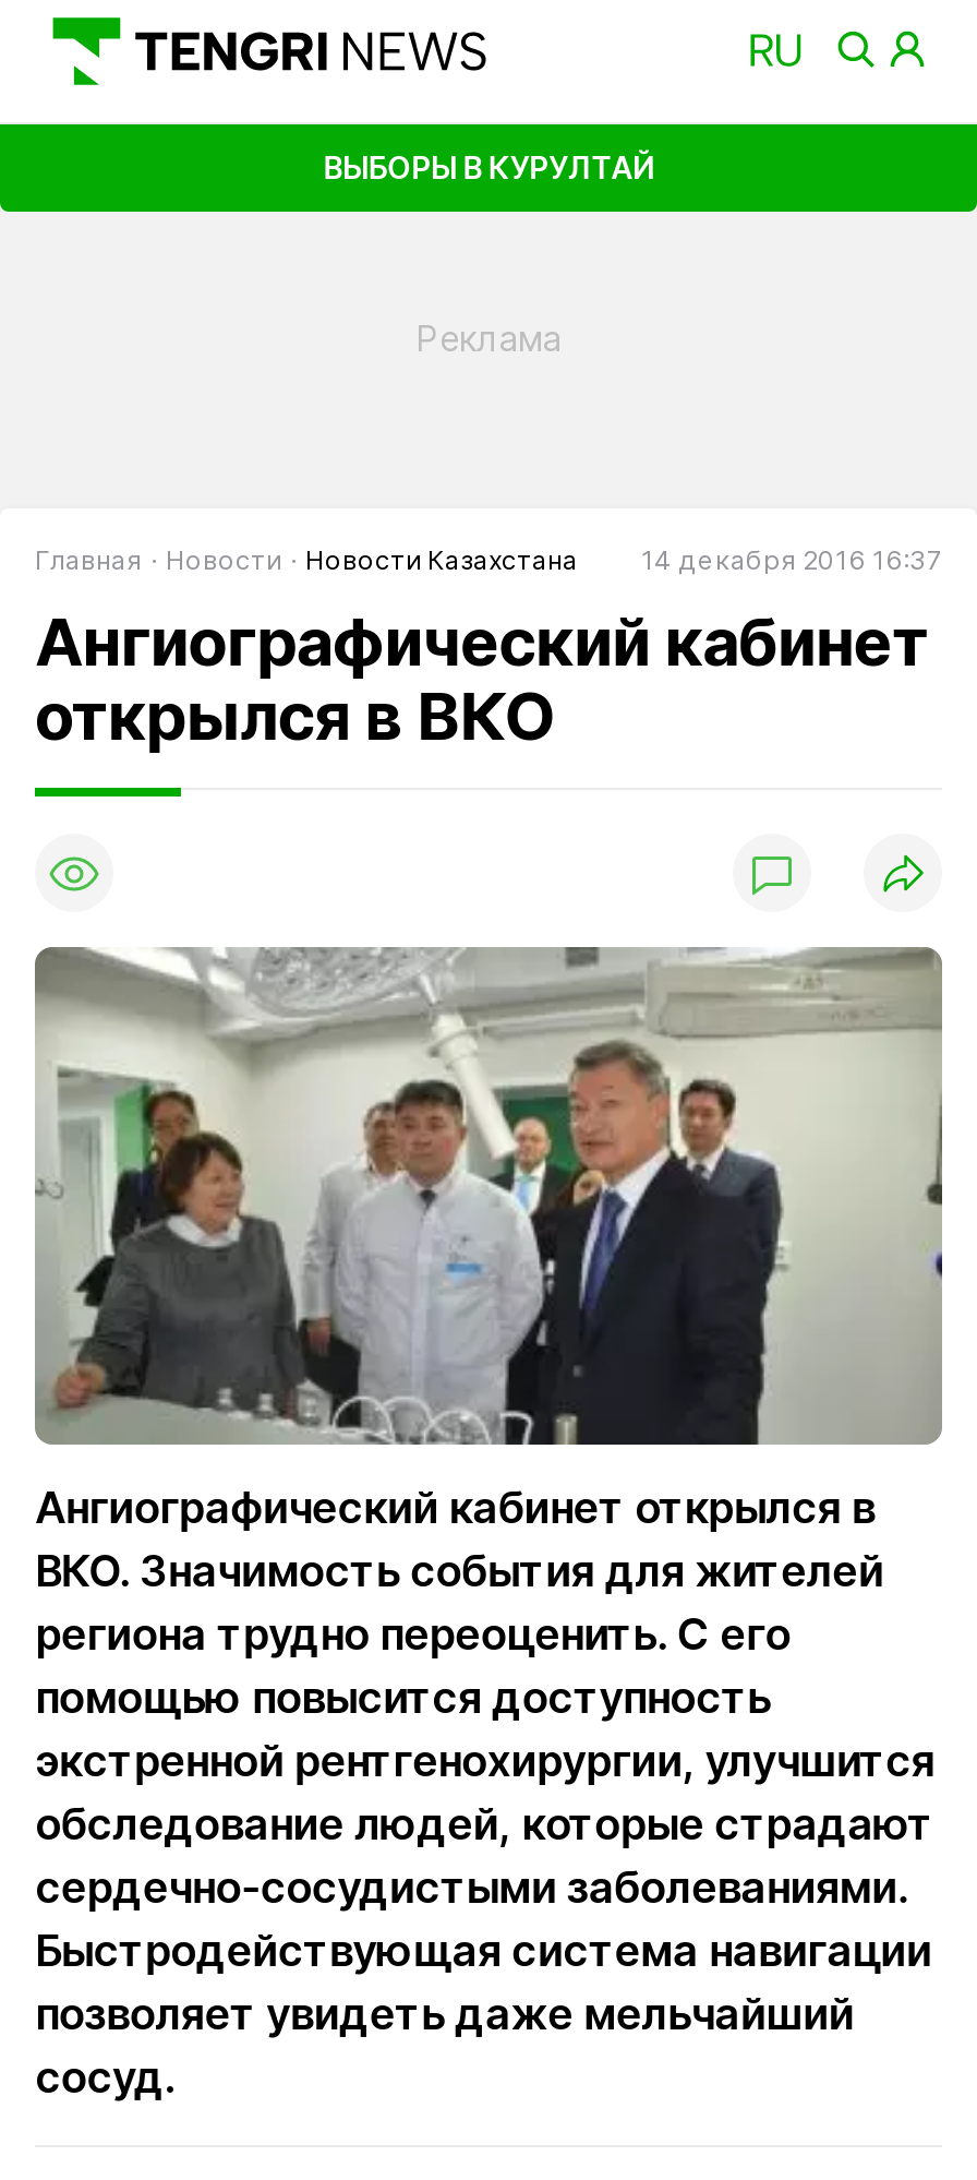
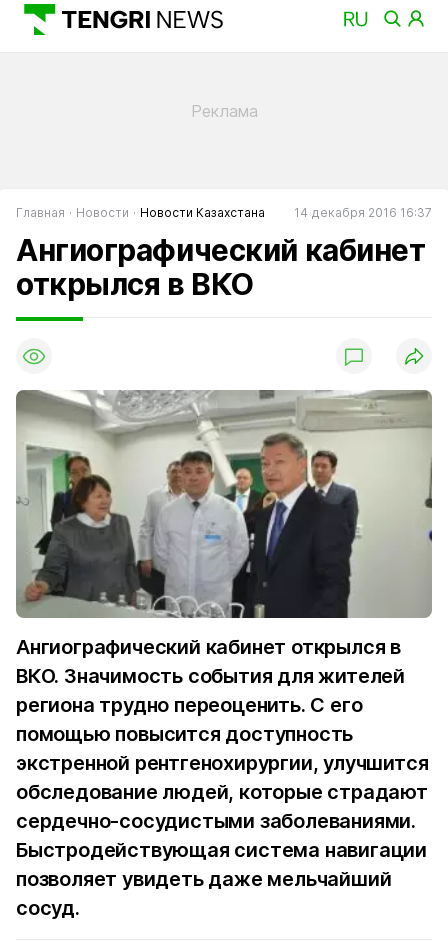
- ВЫБОРЫ В КУРУЛТАЙ
